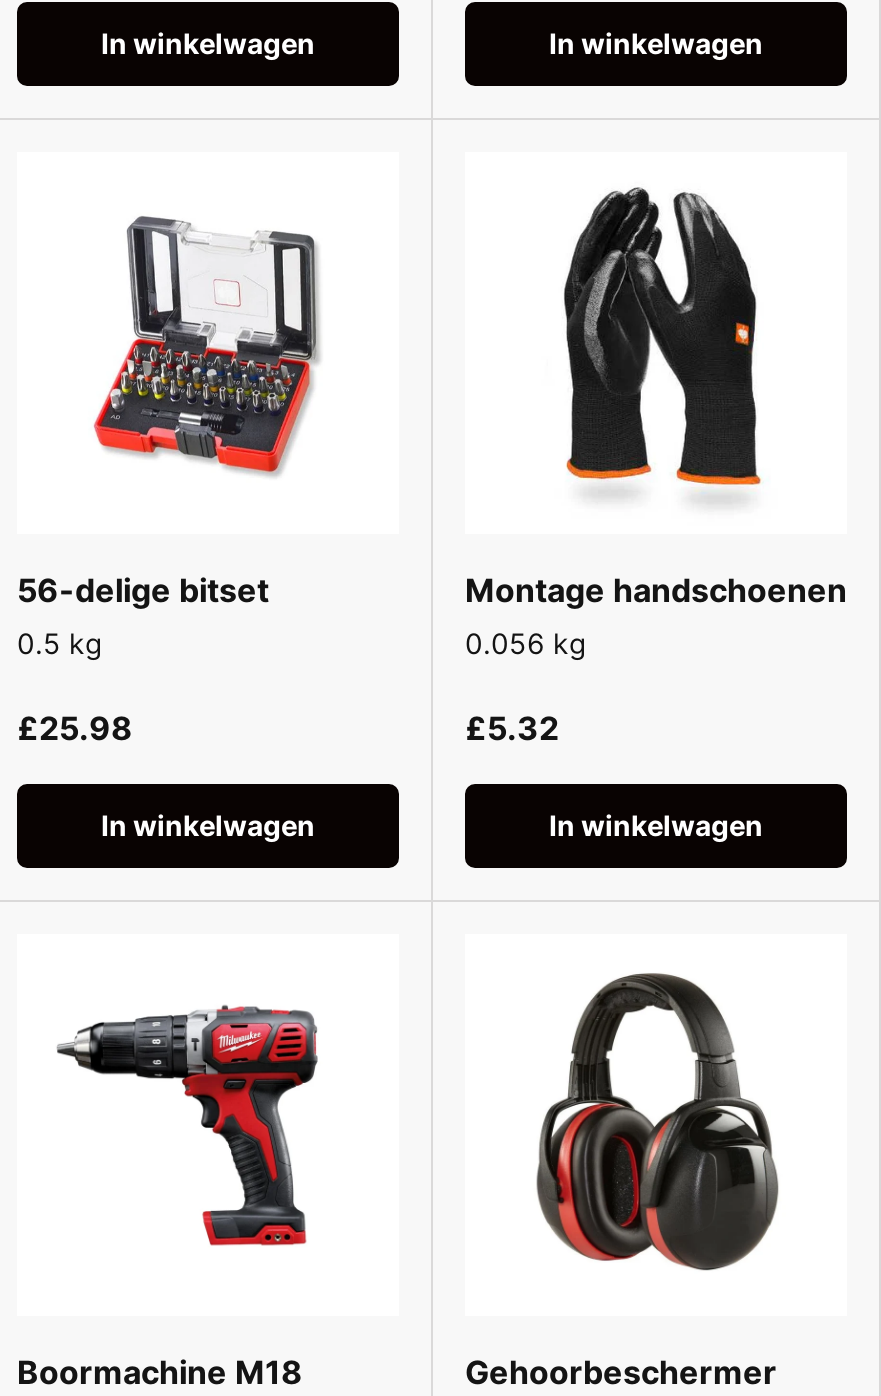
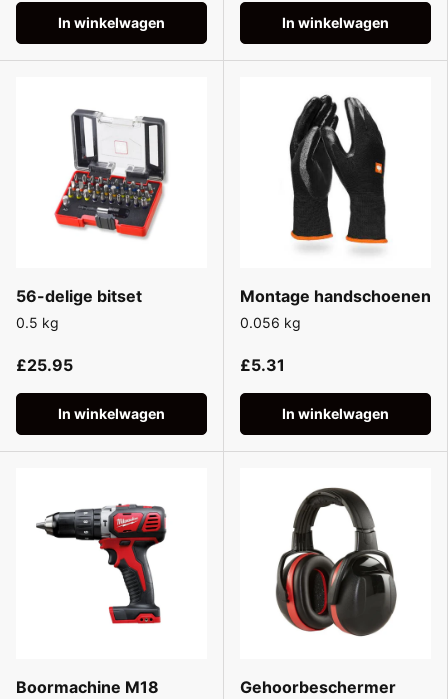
- £25.98
+ £25.95

- £5.32
+ £5.31
